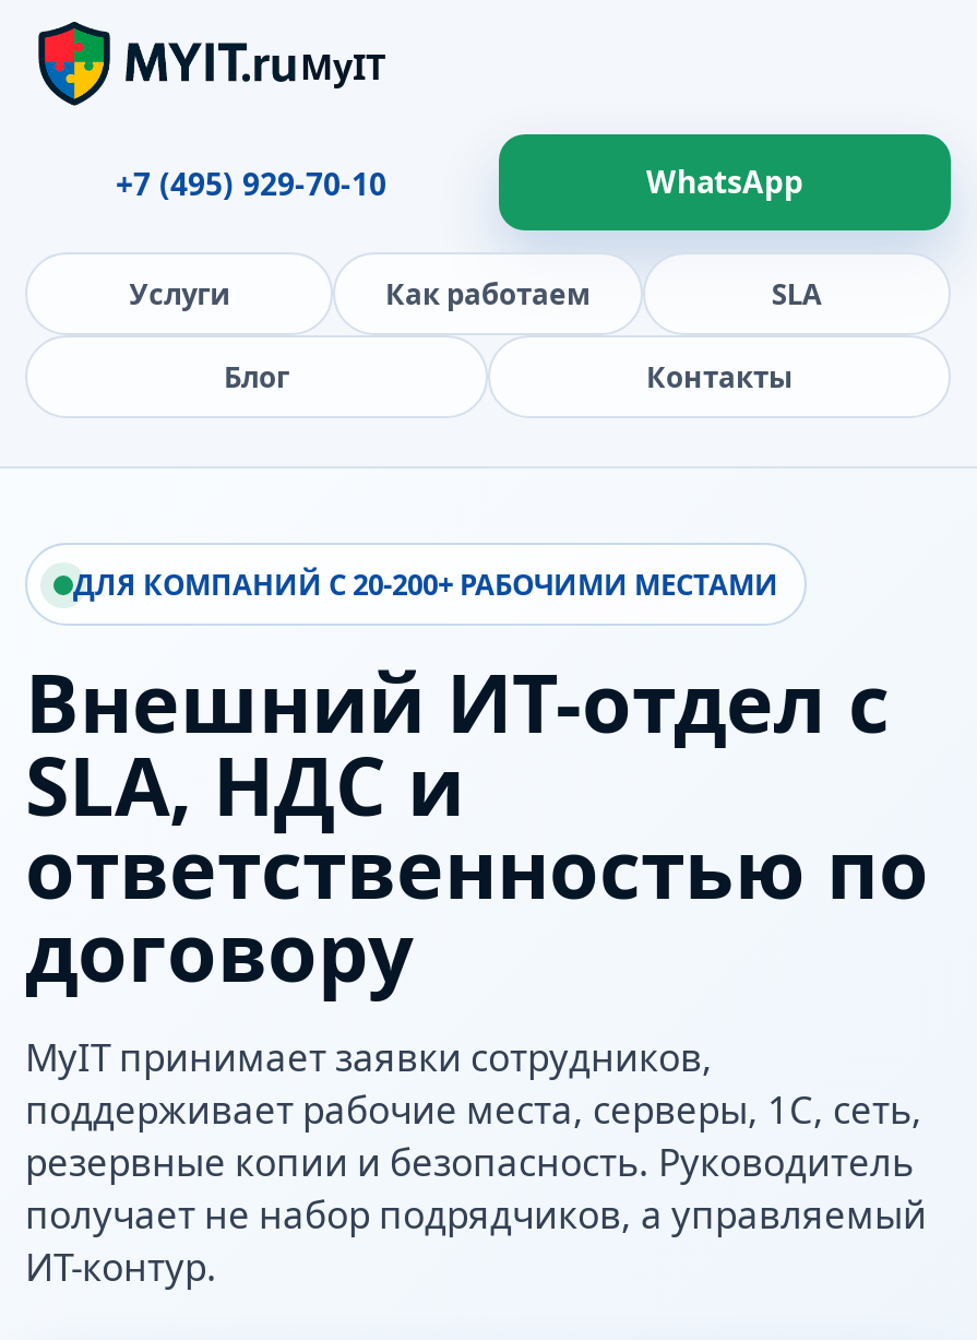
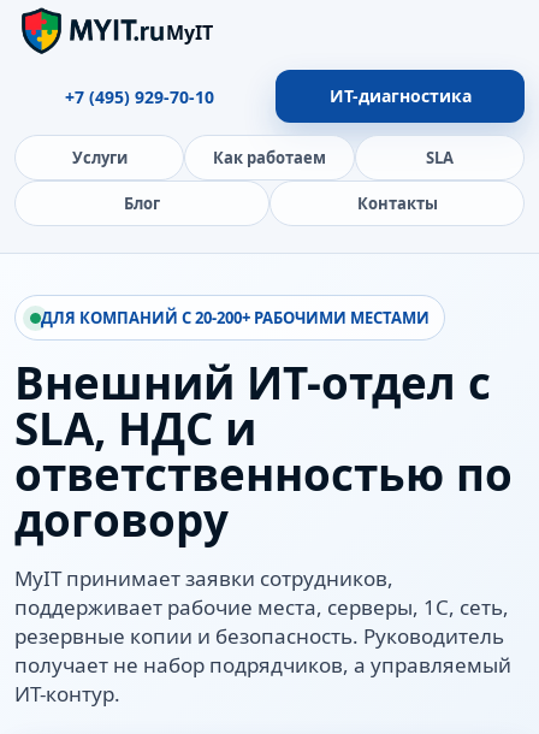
- WhatsApp
+ ИТ-диагностика
